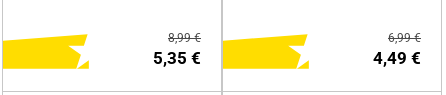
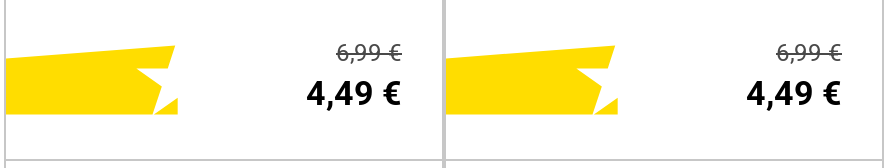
- 8,99 €
+ 6,99 €

- 5,35 €
+ 4,49 €
